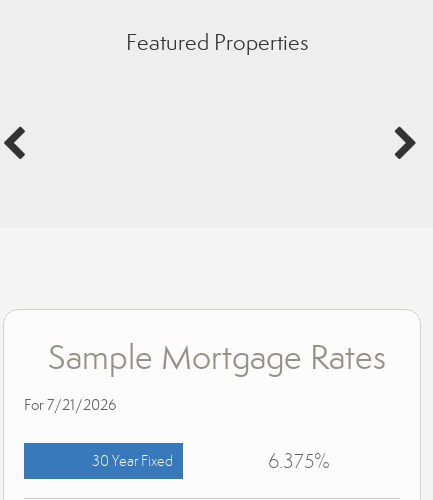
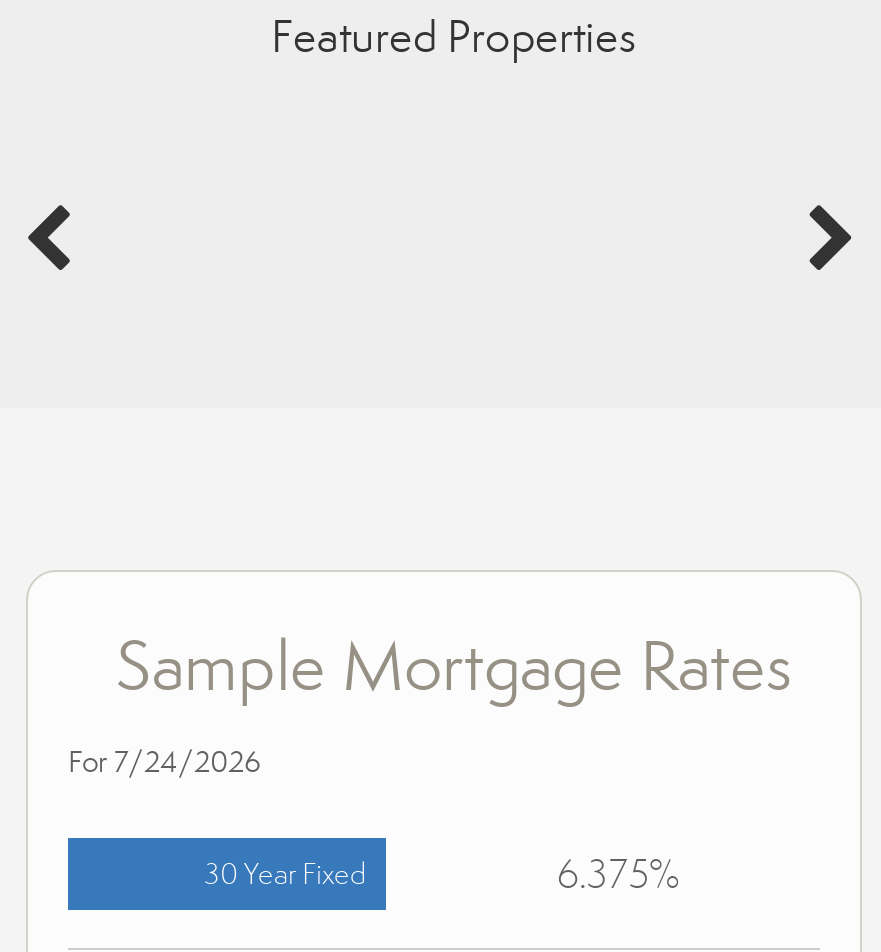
- For 7/21/2026
+ For 7/24/2026
